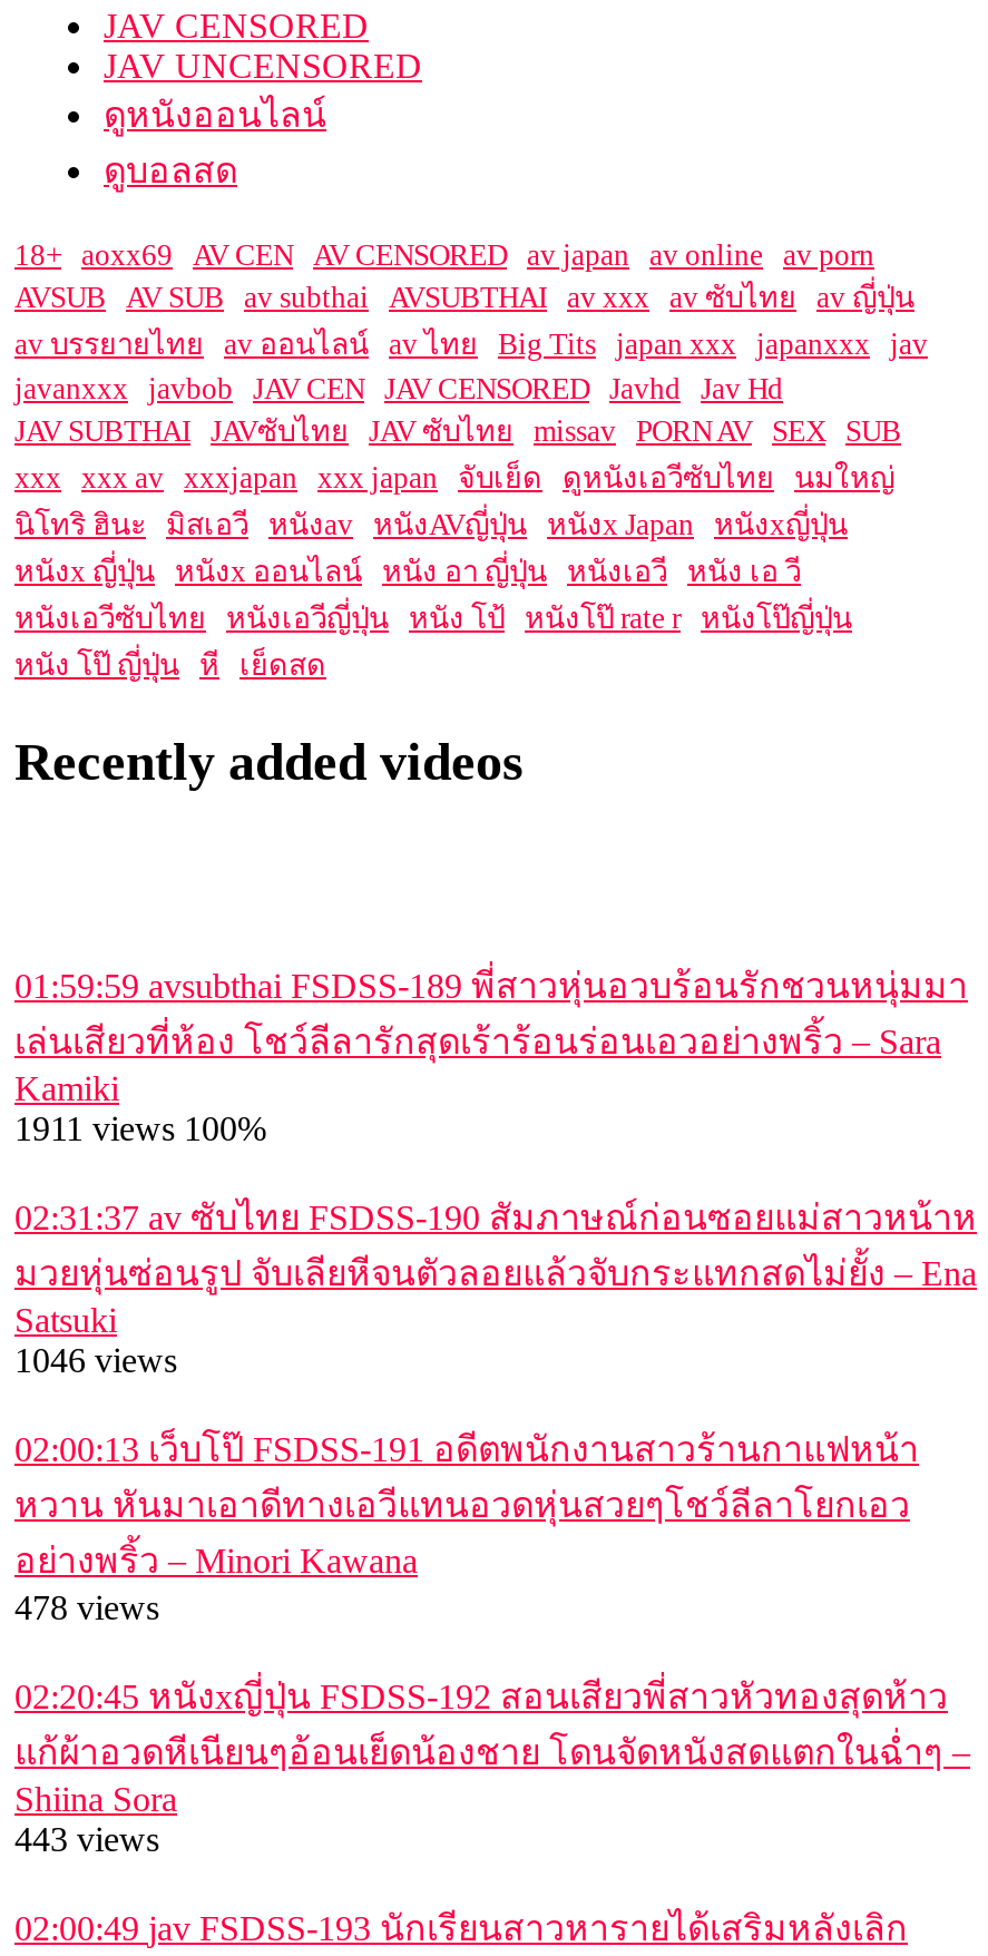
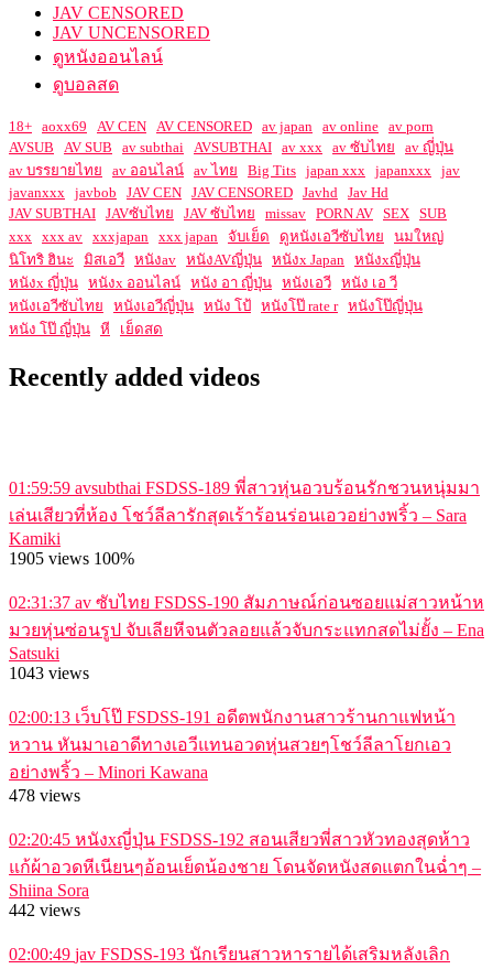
- 1911 views 100%
+ 1905 views 100%

- 1046 views
+ 1043 views

- 443 views
+ 442 views
